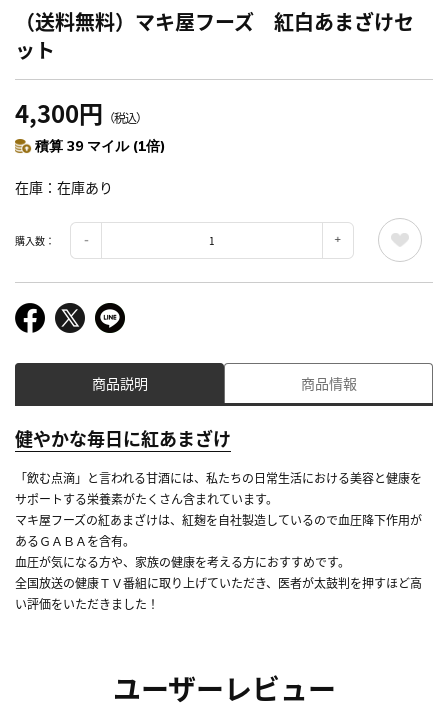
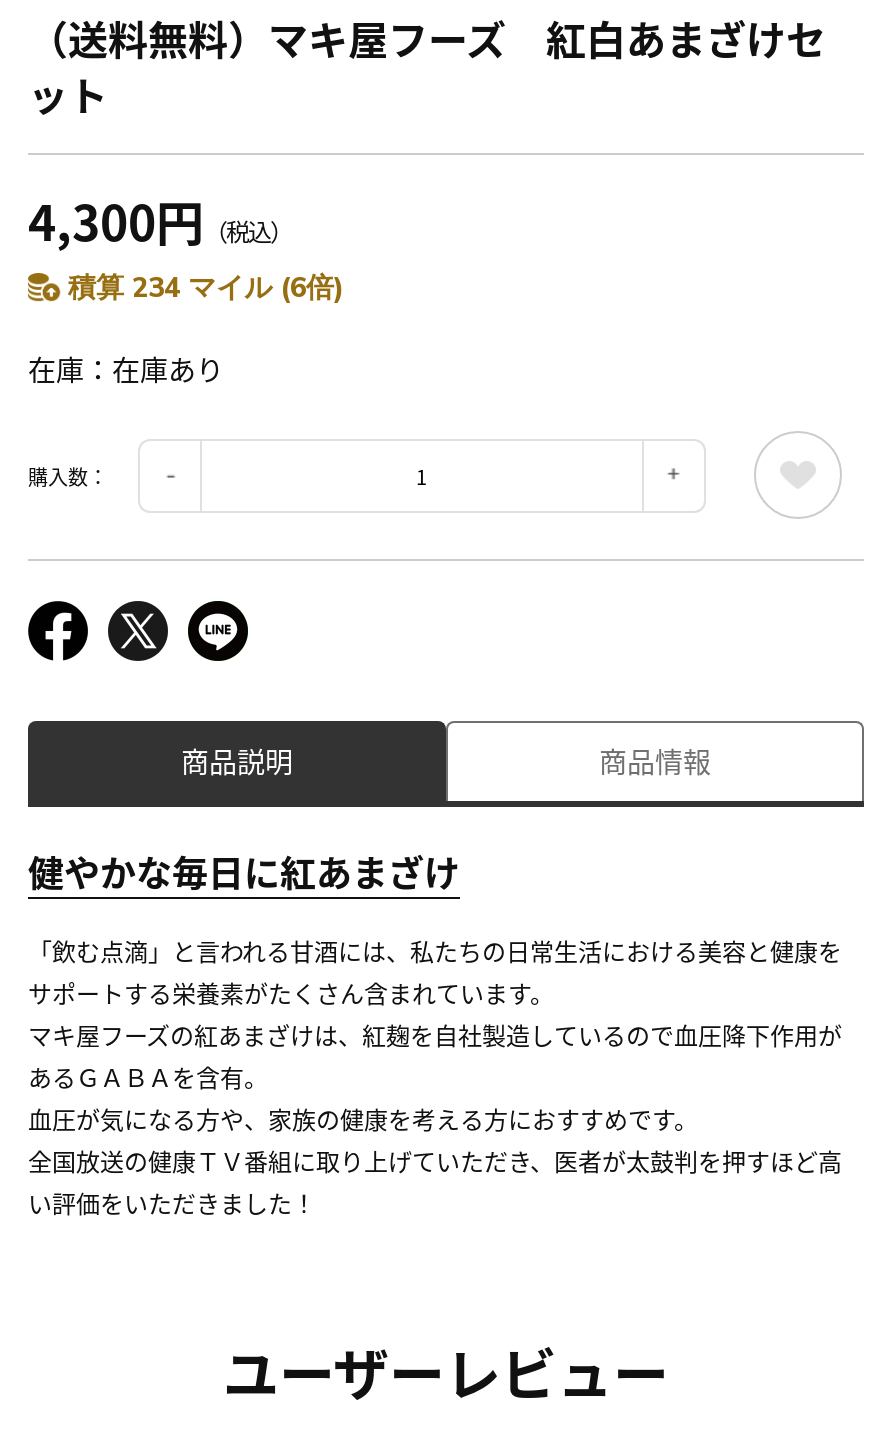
- 積算 39 マイル (1倍)
+ 積算 234 マイル (6倍)
